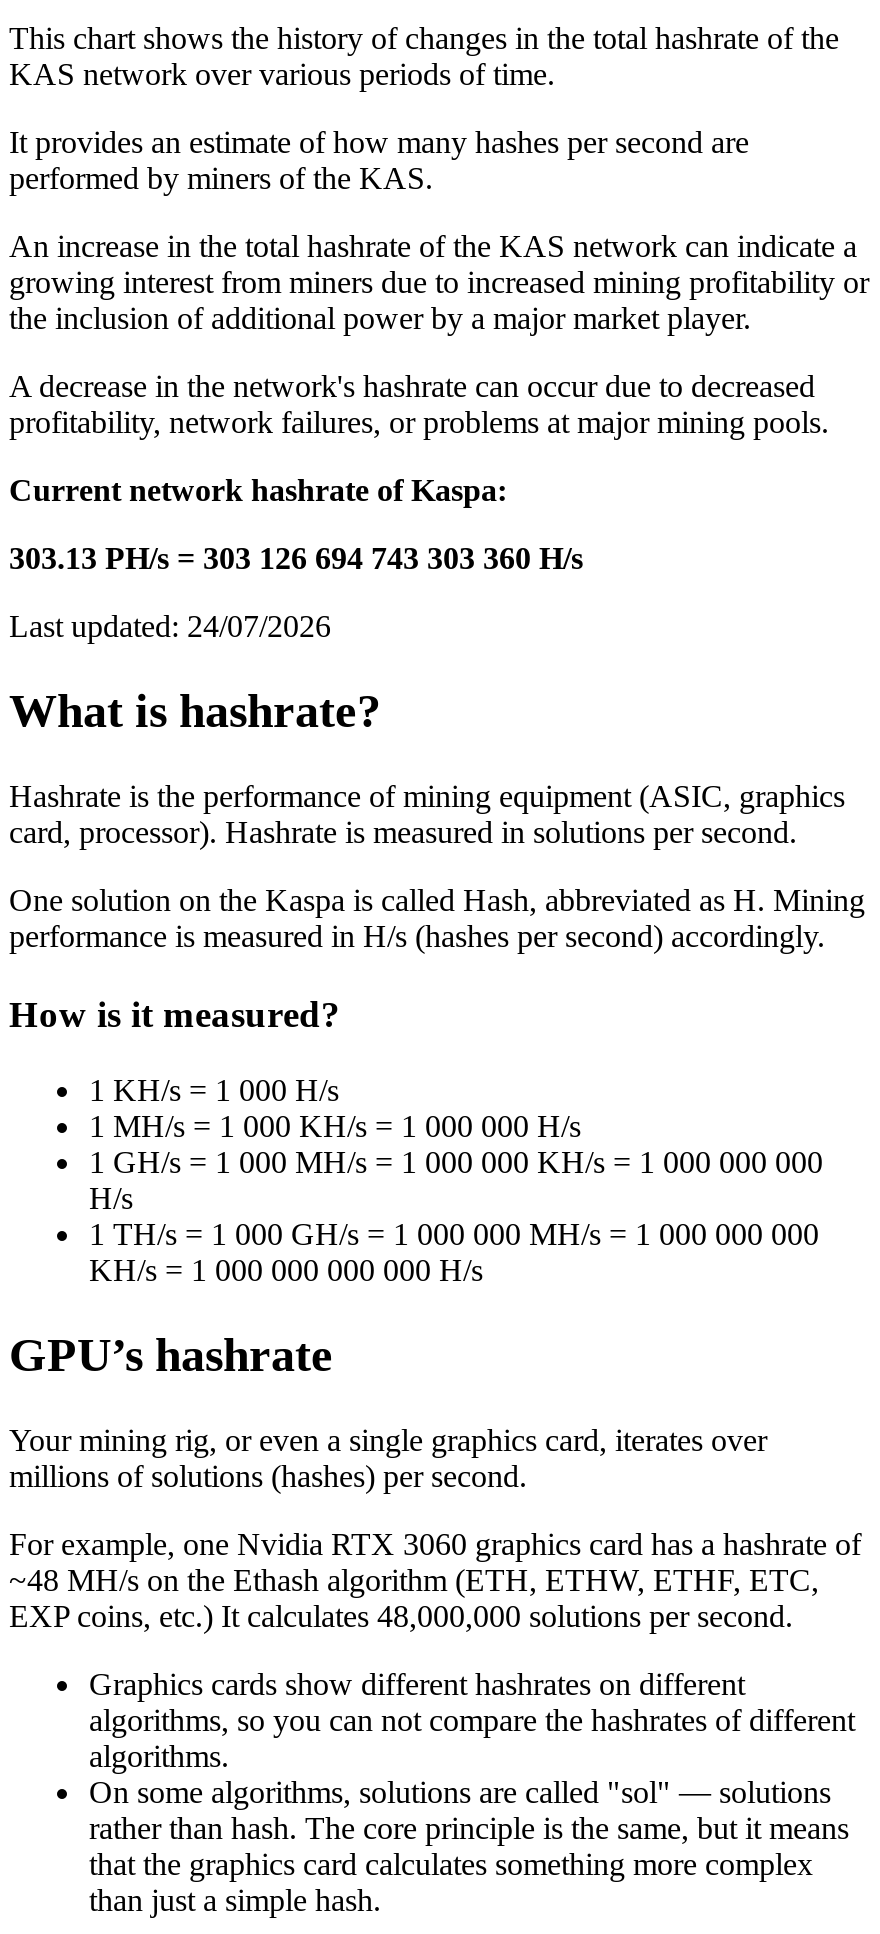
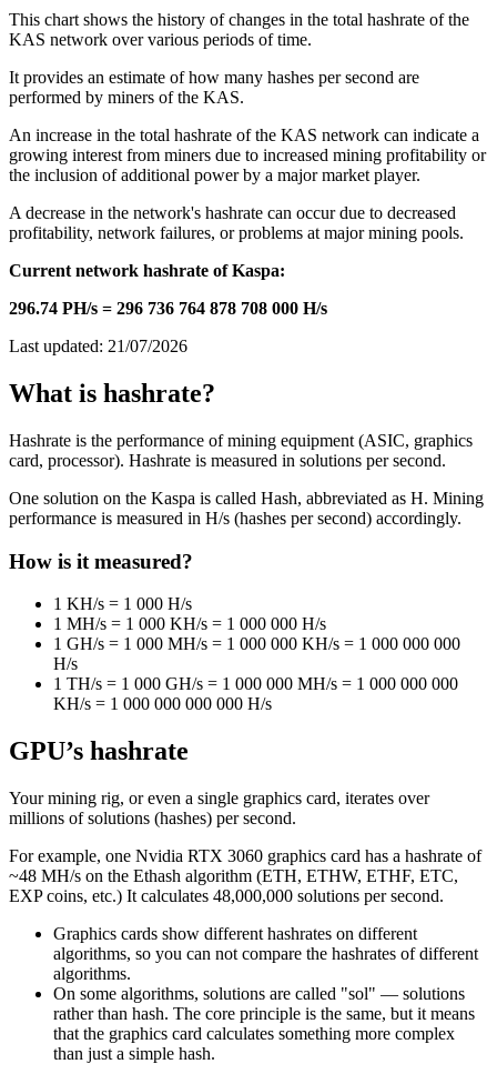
- 303.13 PH/s = 303 126 694 743 303 360 H/s
+ 296.74 PH/s = 296 736 764 878 708 000 H/s

- Last updated: 24/07/2026
+ Last updated: 21/07/2026
